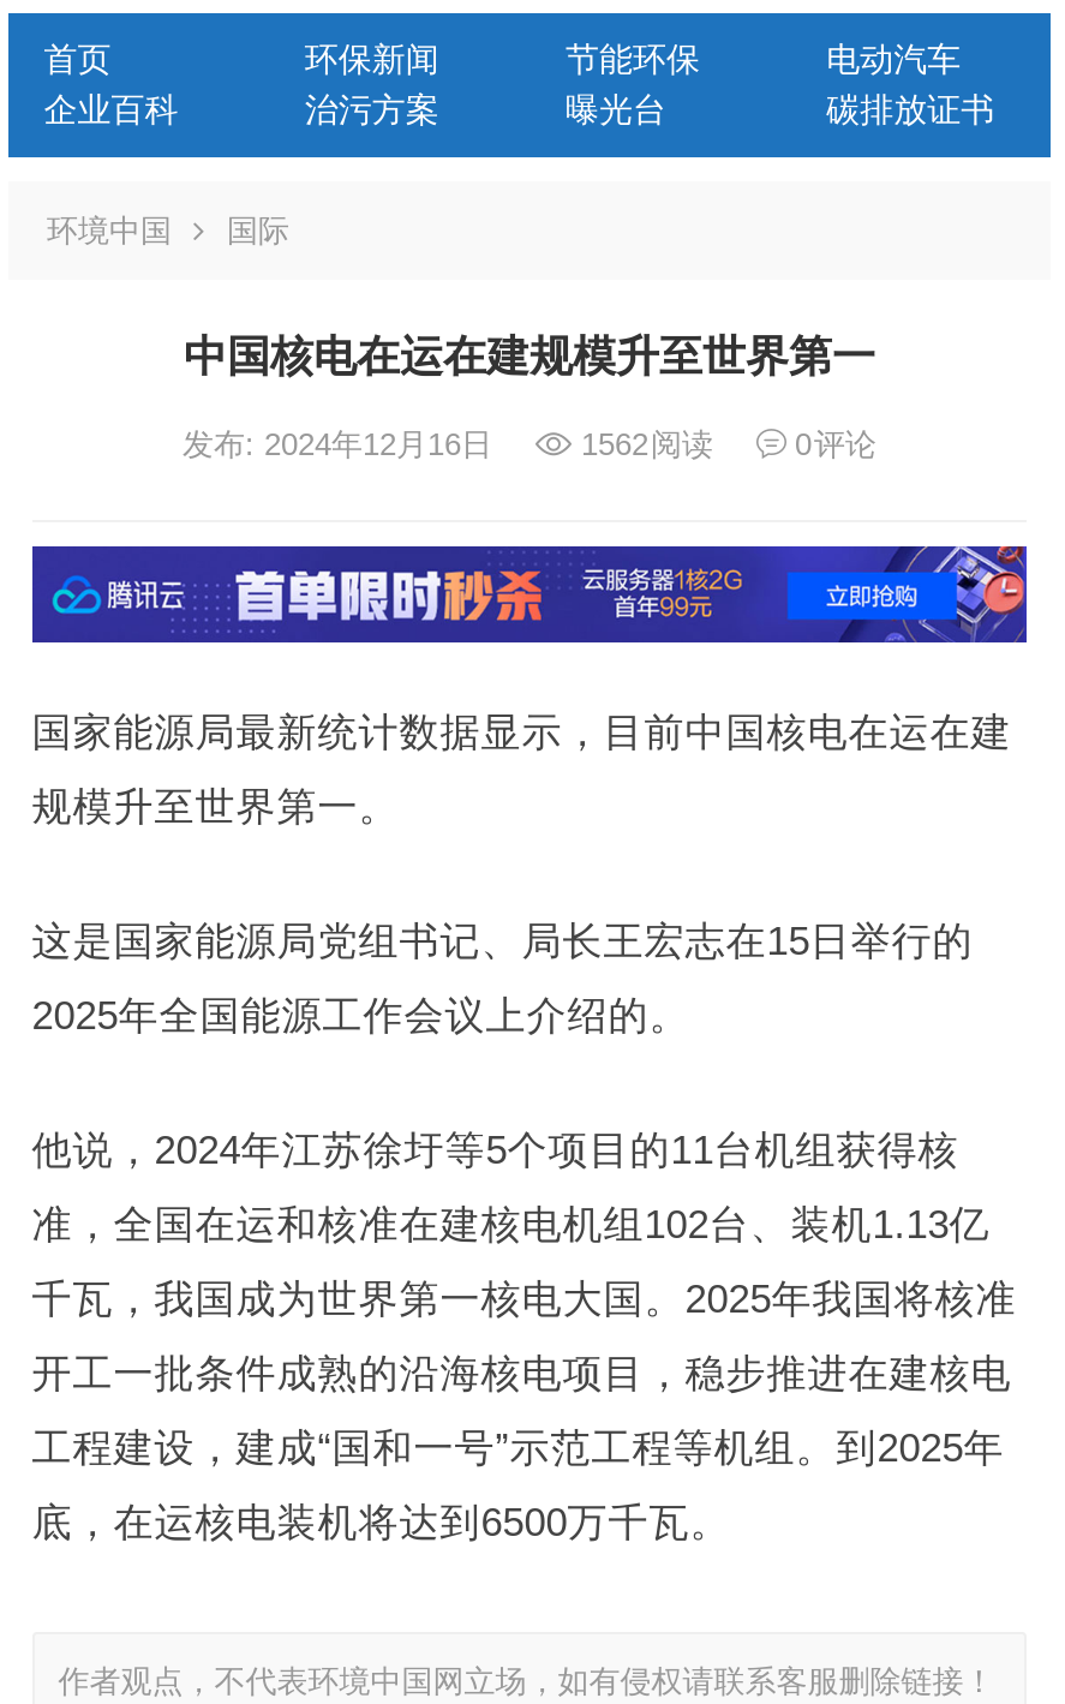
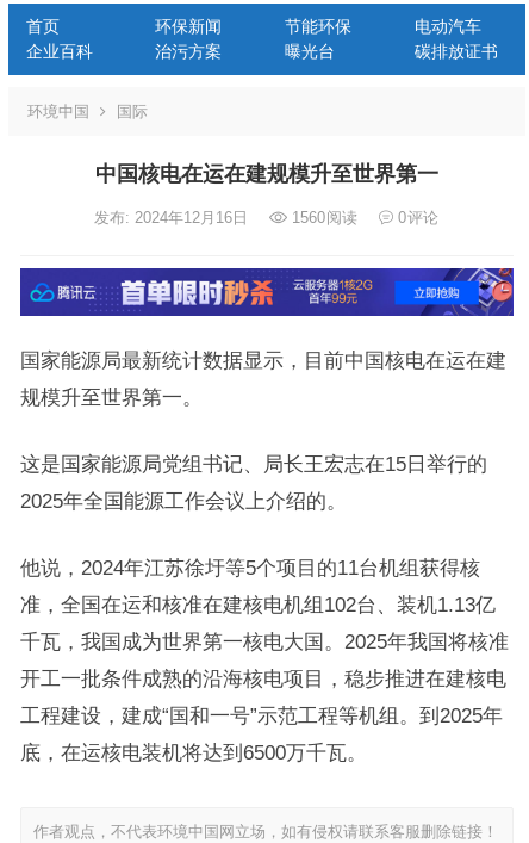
- 发布: 2024年12月16日 1562阅读 0评论
+ 发布: 2024年12月16日 1560阅读 0评论
